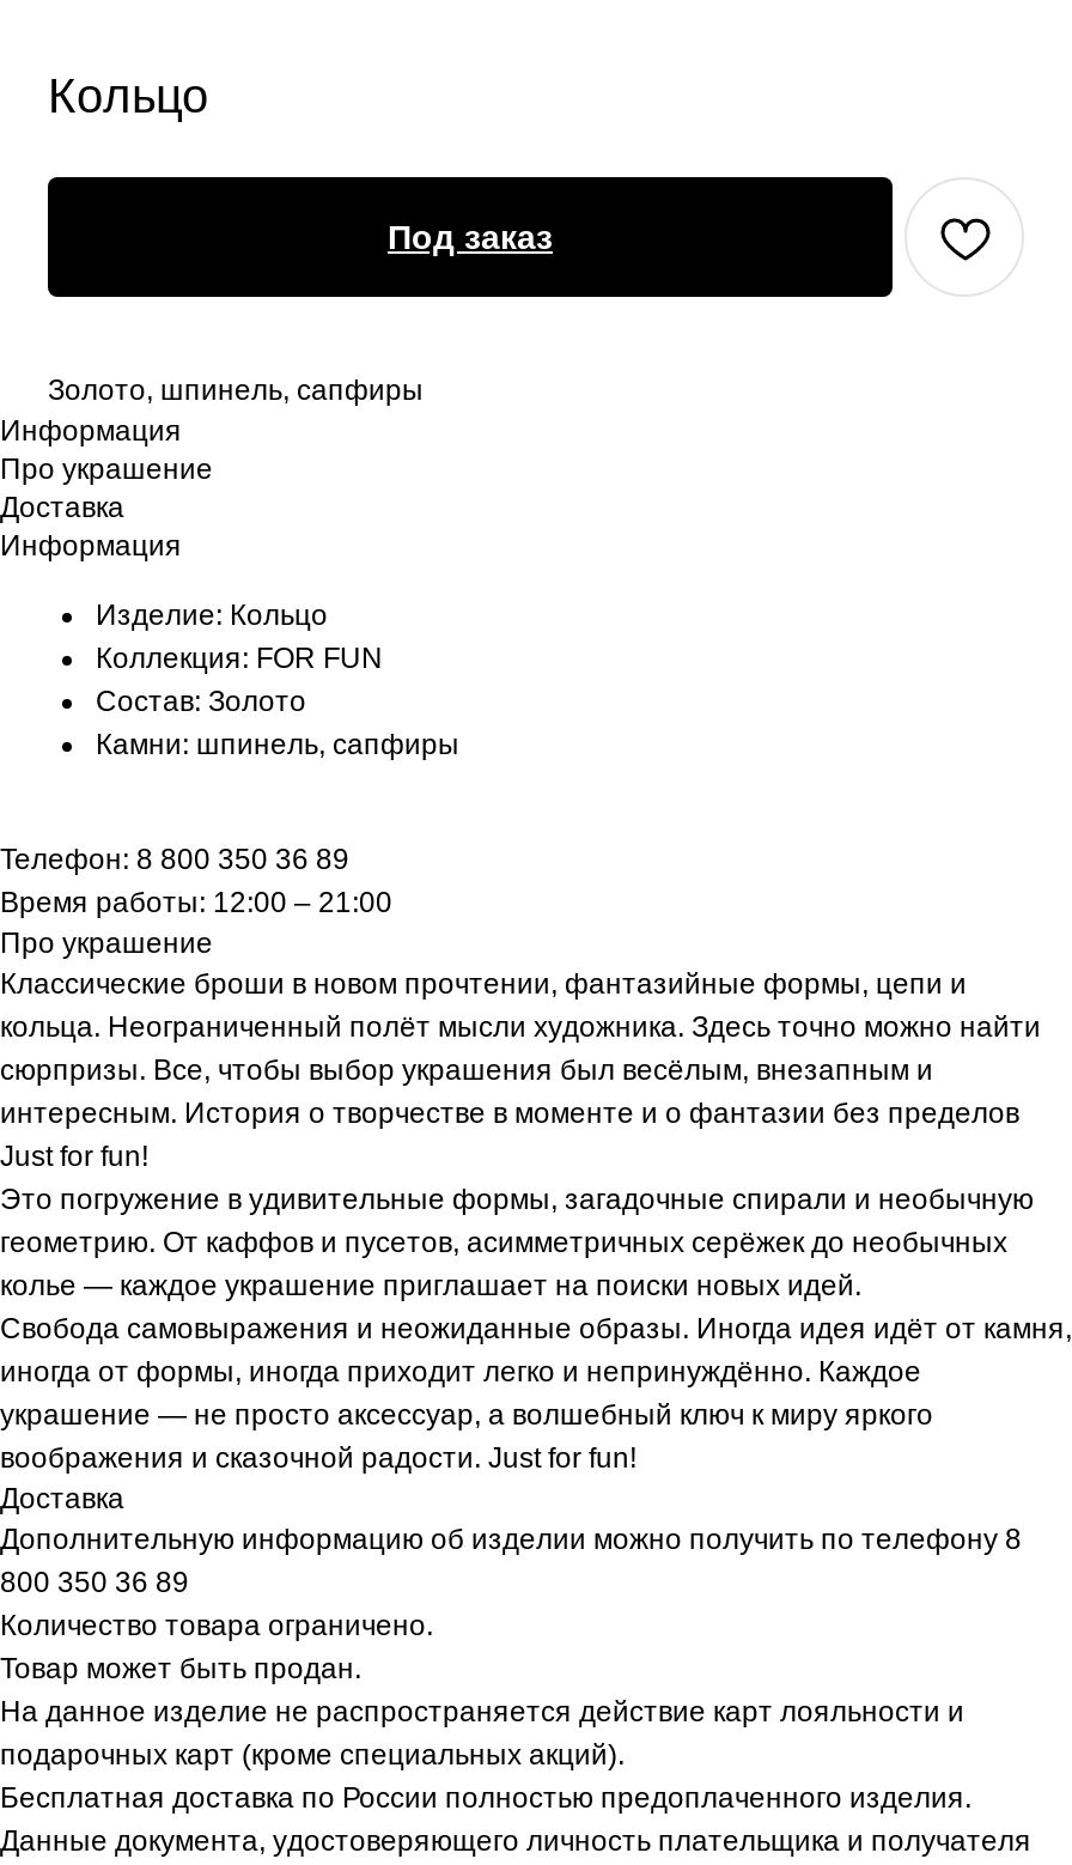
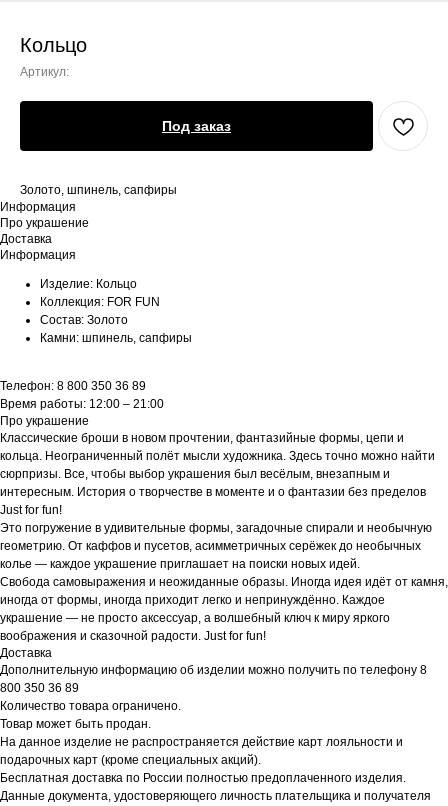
+ Артикул:
